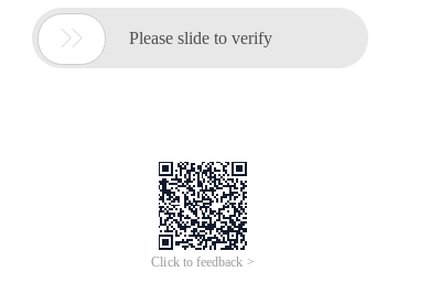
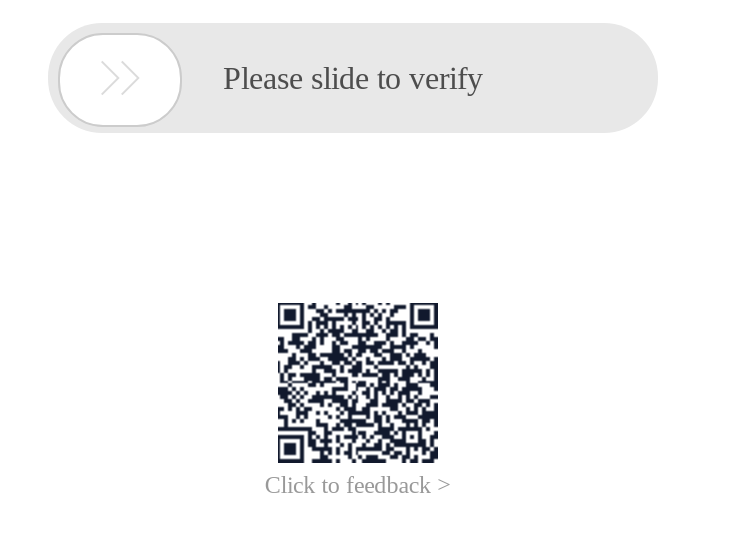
- [image]
+ [image]
